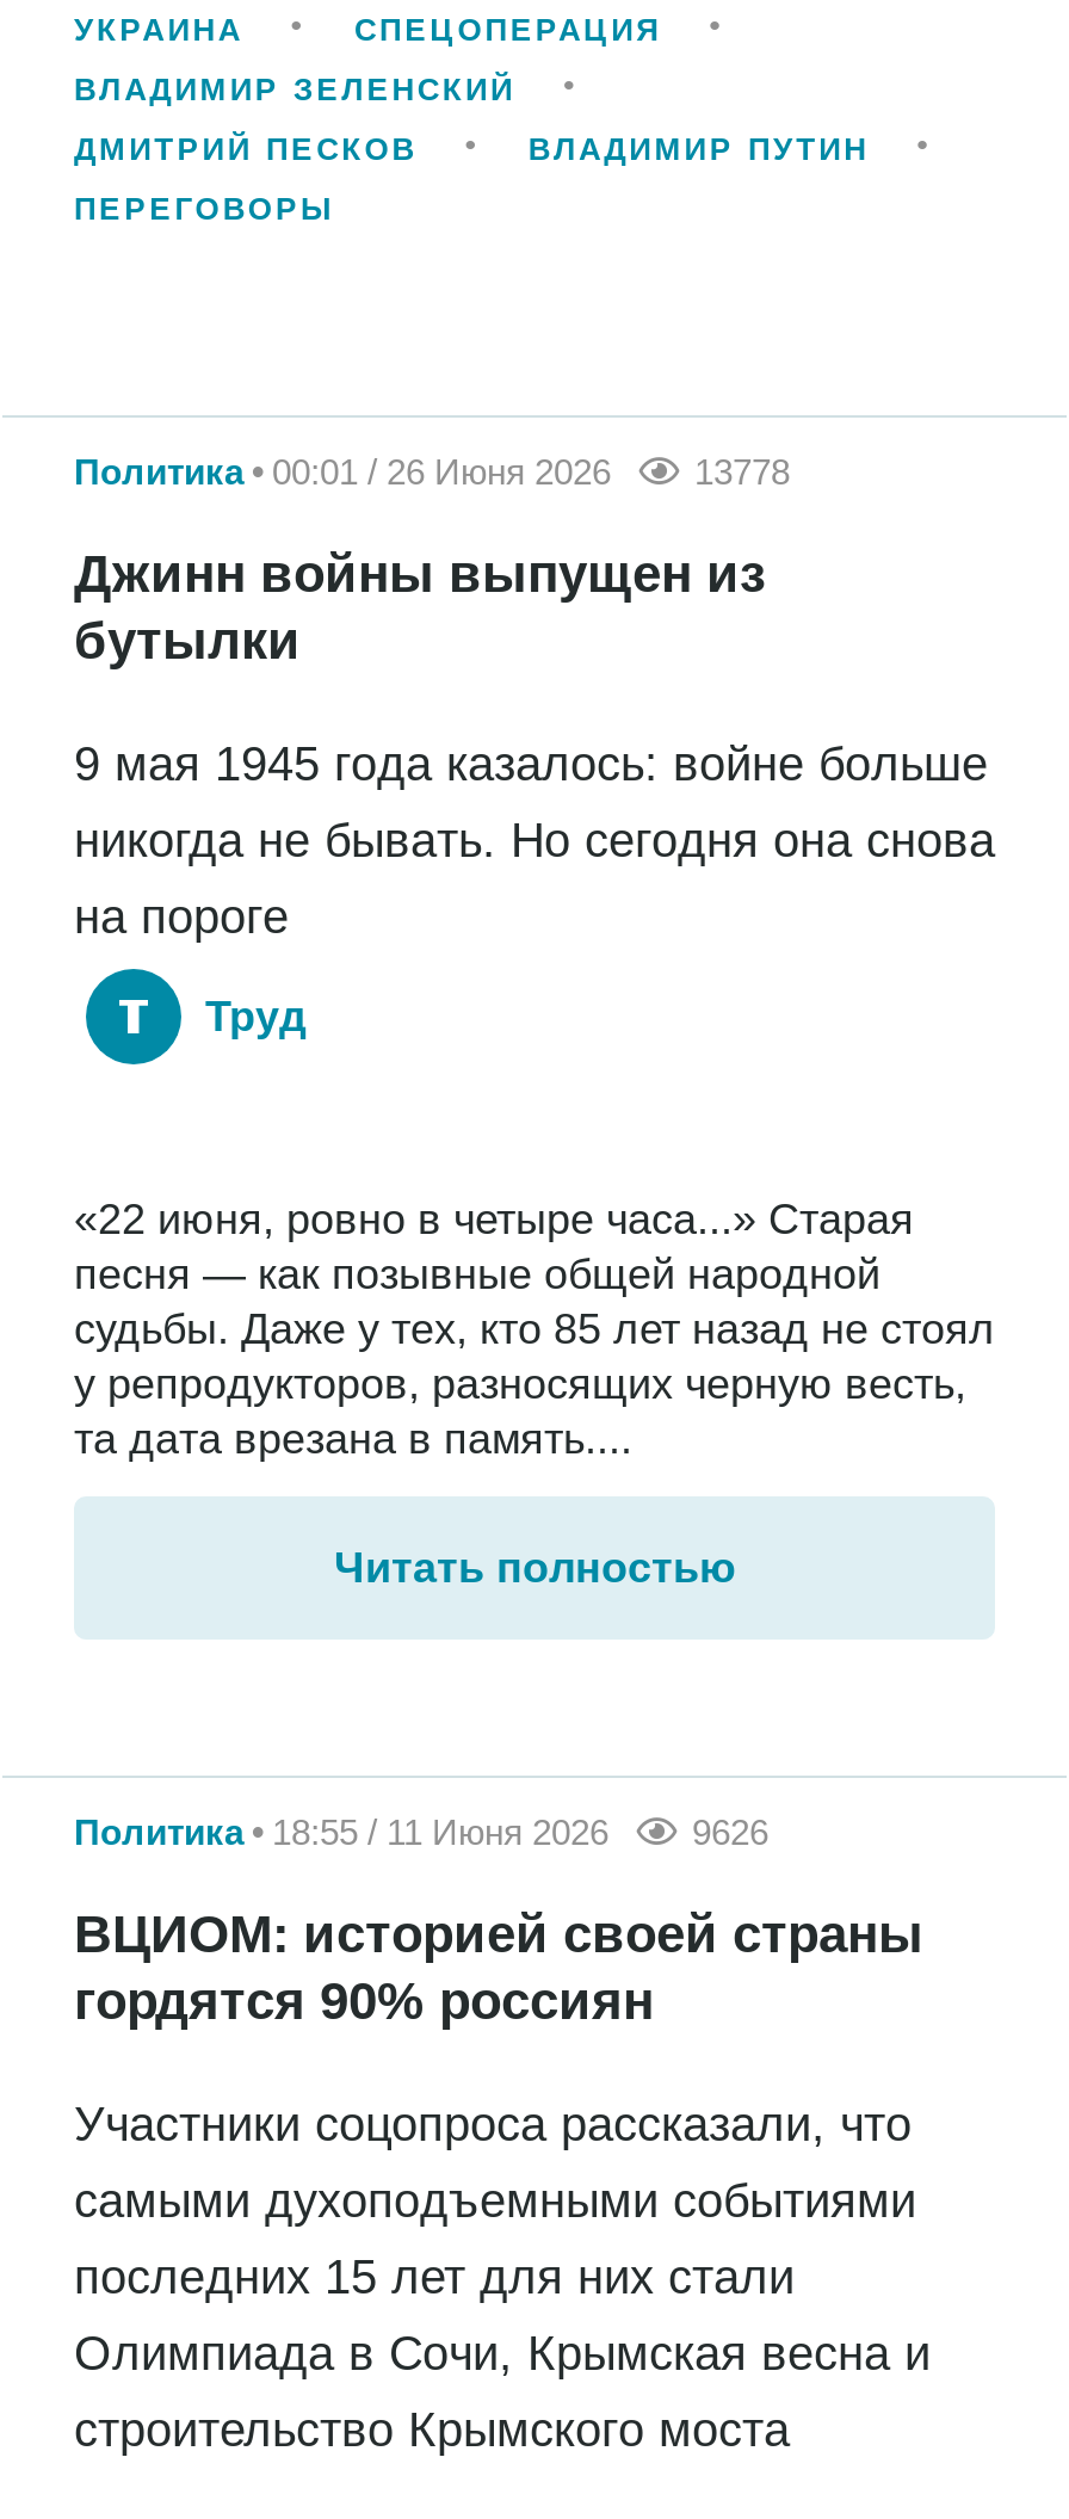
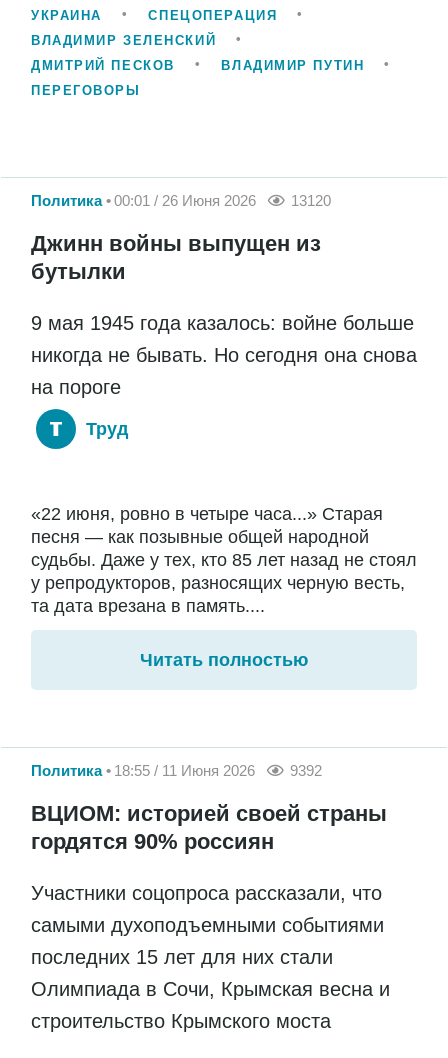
- 13778
+ 13120

- 9626
+ 9392
